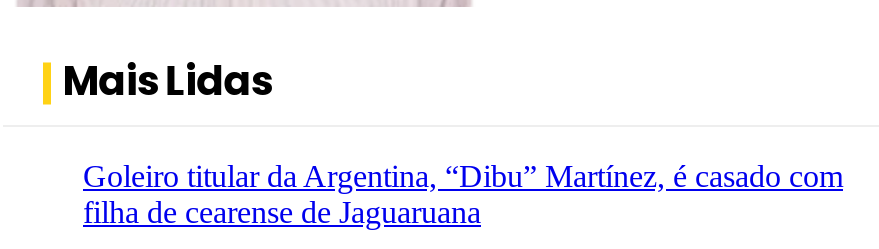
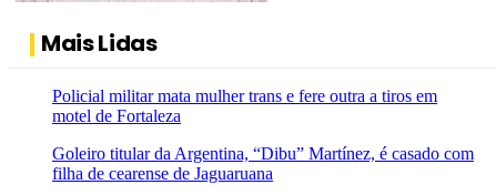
+ Policial militar mata mulher trans e fere outra a tiros em
+ motel de Fortaleza
